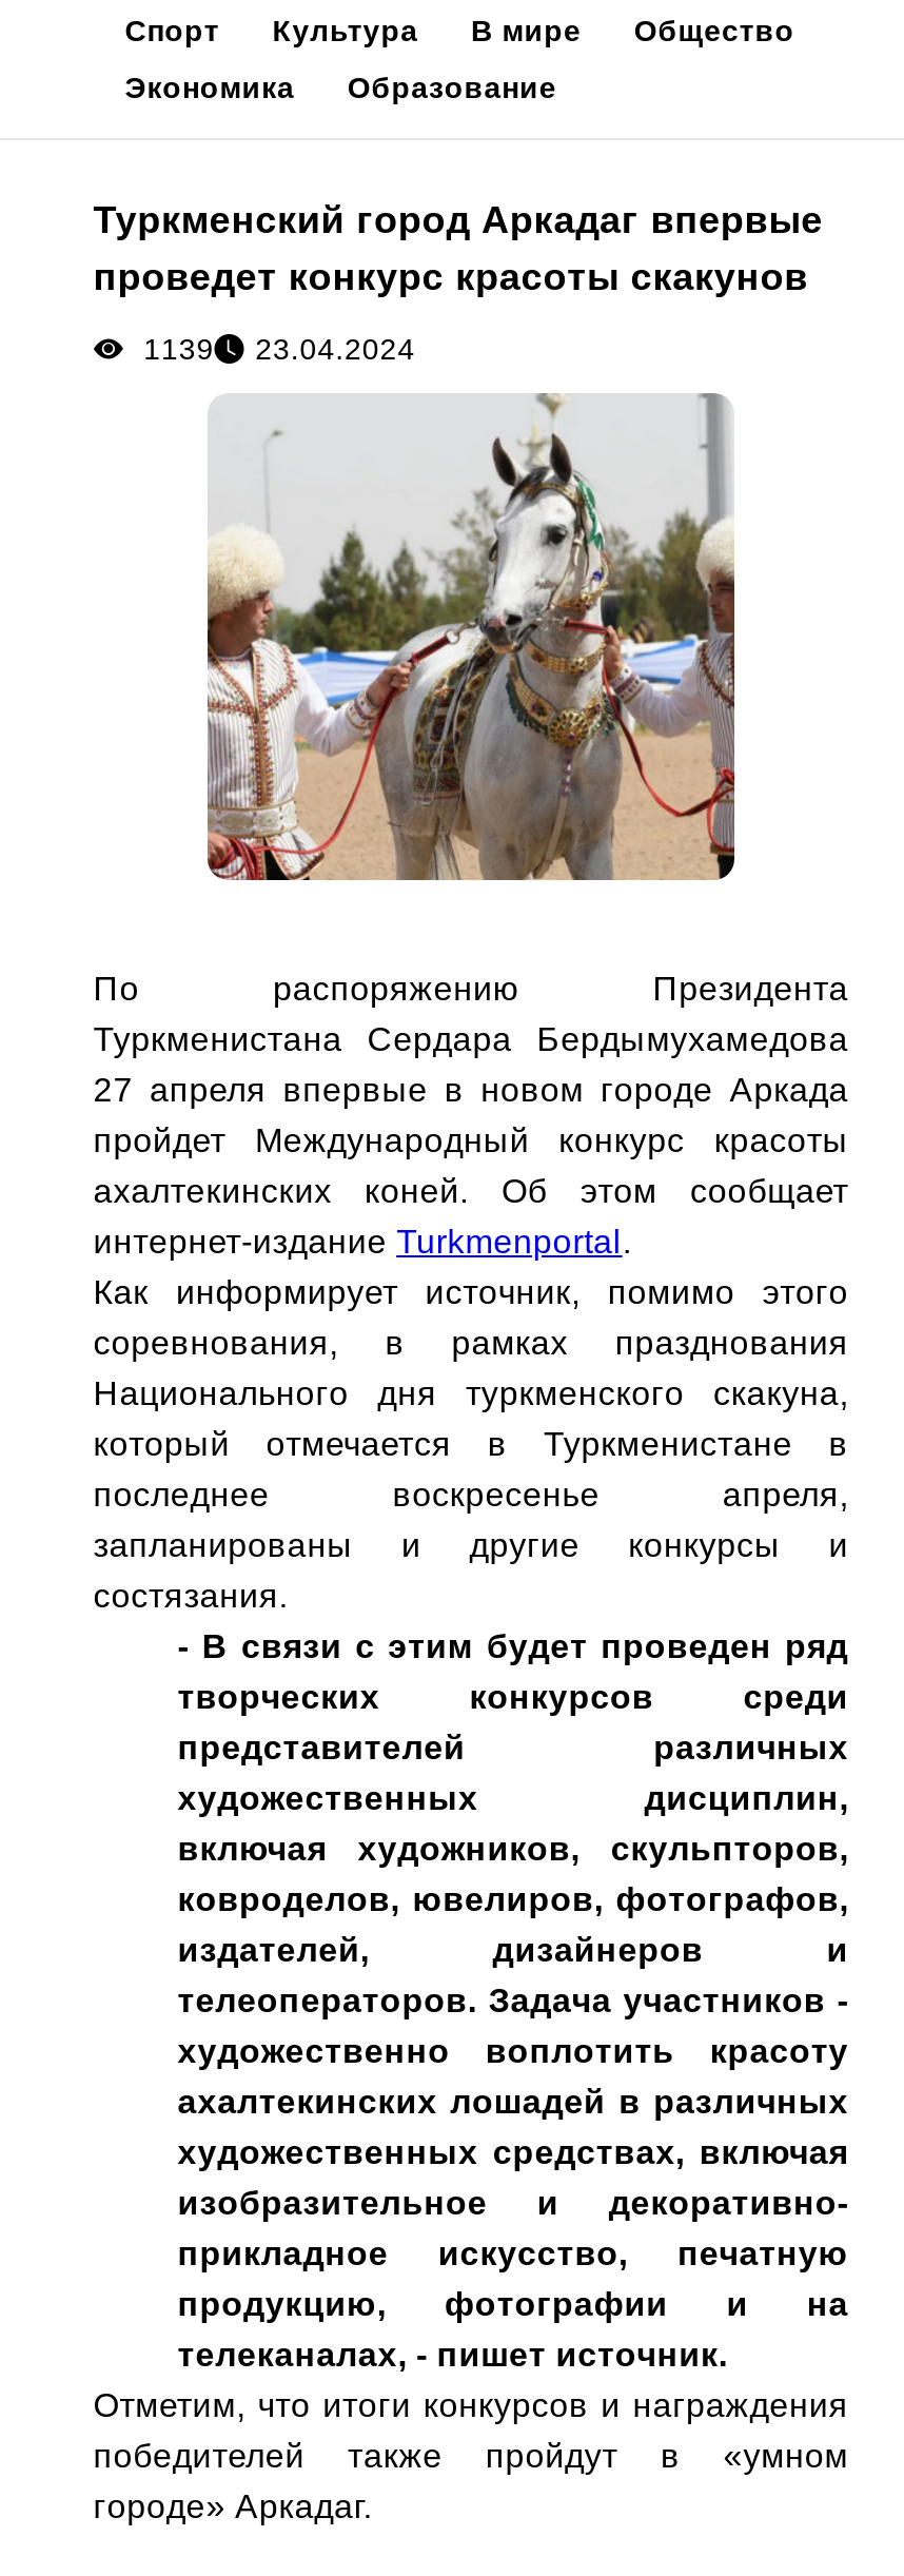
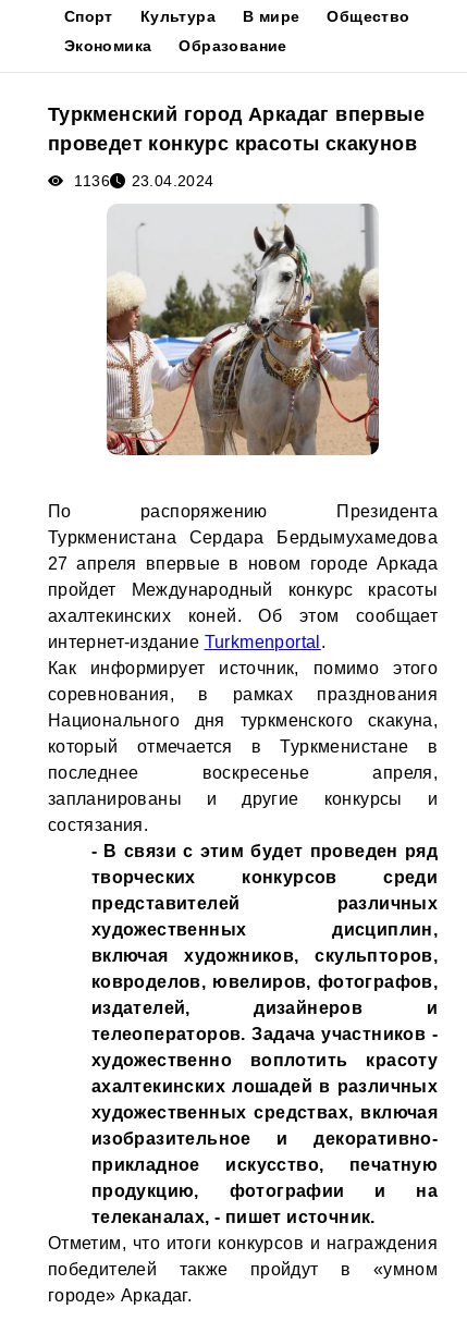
- 1139 23.04.2024
+ 1136 23.04.2024
